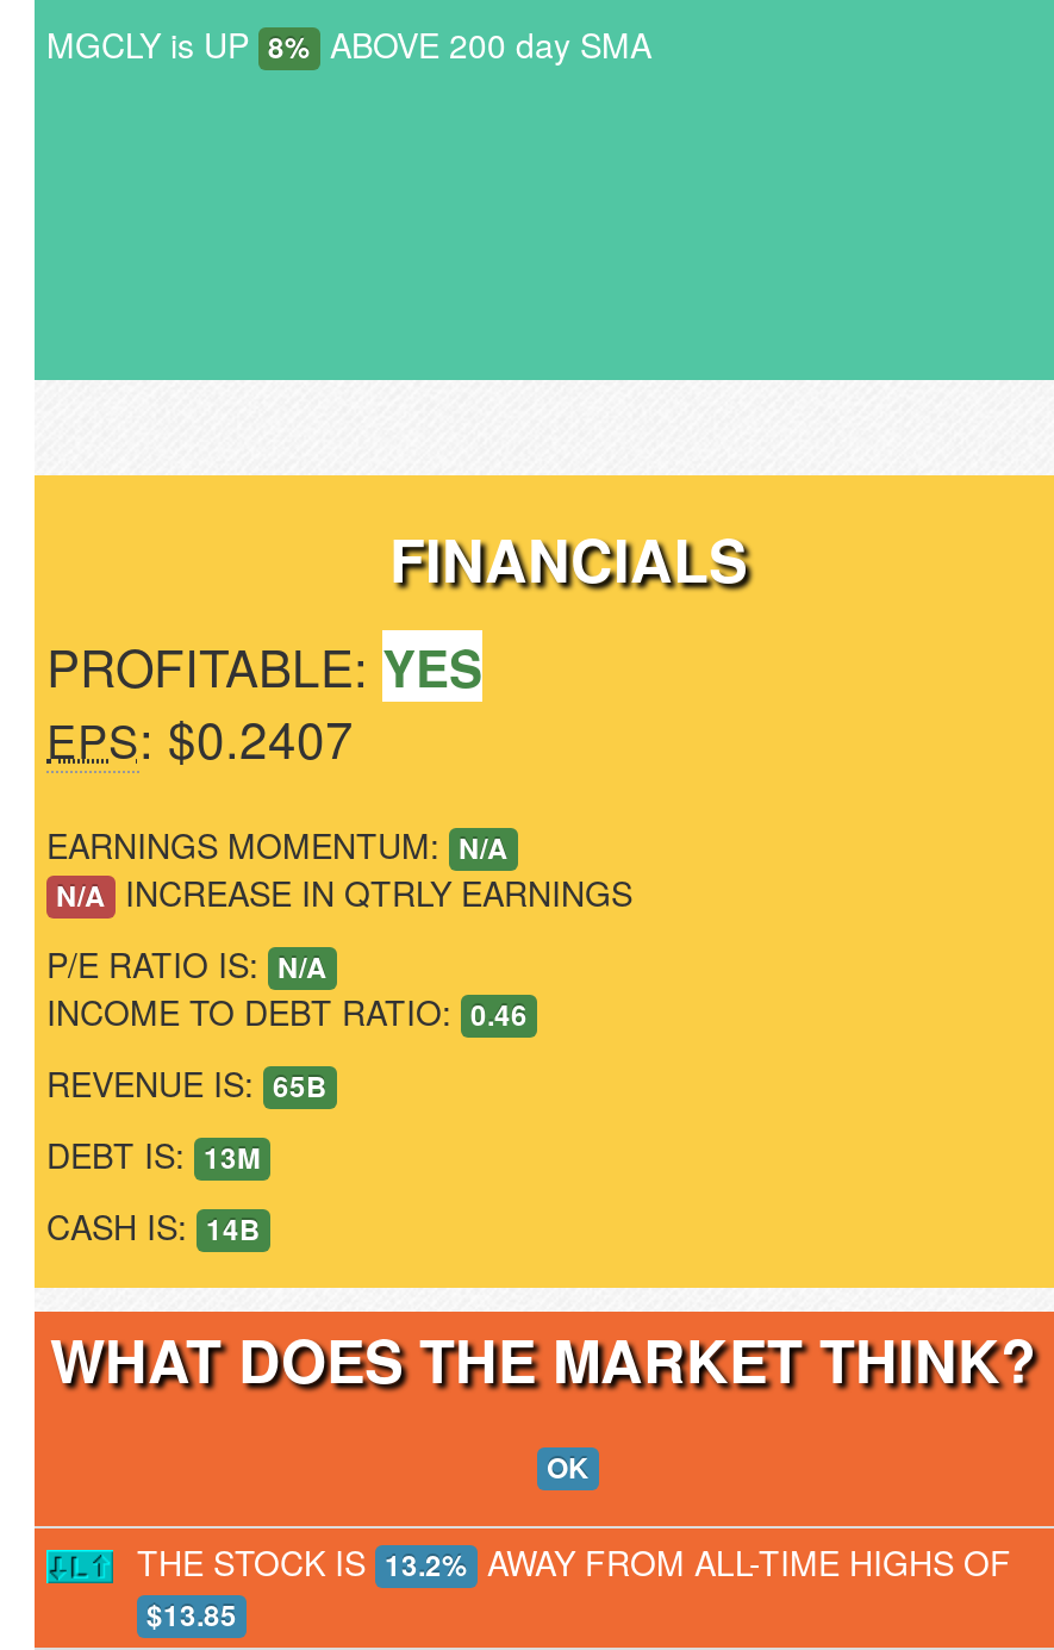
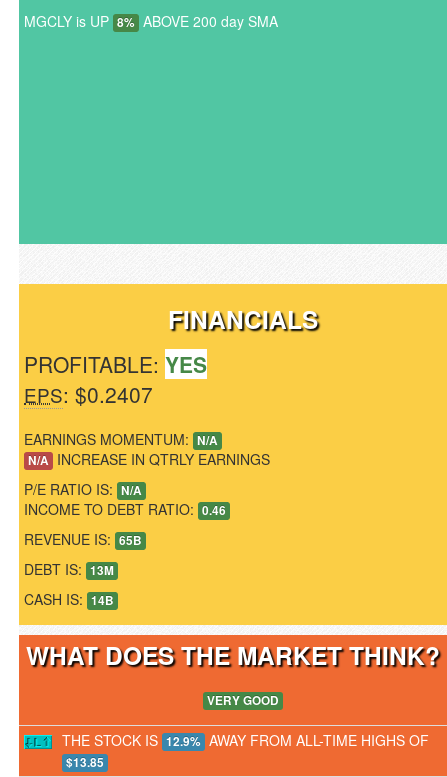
- OK
+ VERY GOOD

- THE STOCK IS 13.2% AWAY FROM ALL-TIME HIGHS OF
+ THE STOCK IS 12.9% AWAY FROM ALL-TIME HIGHS OF
